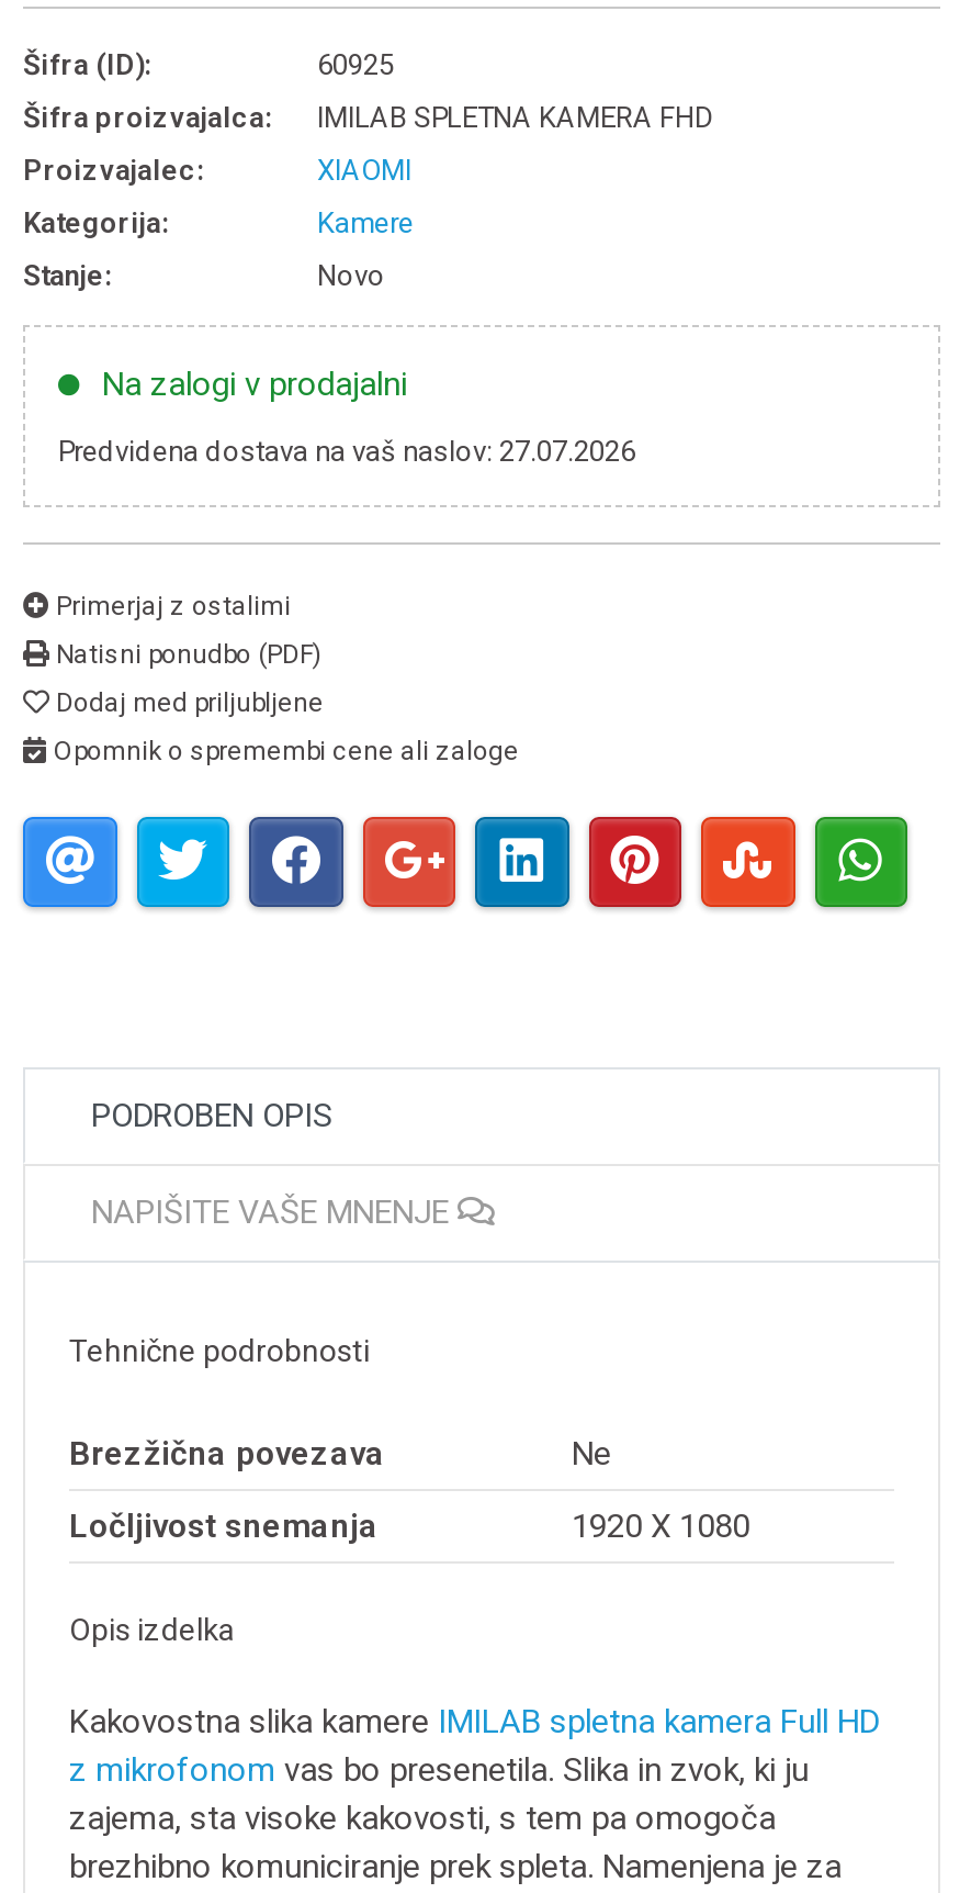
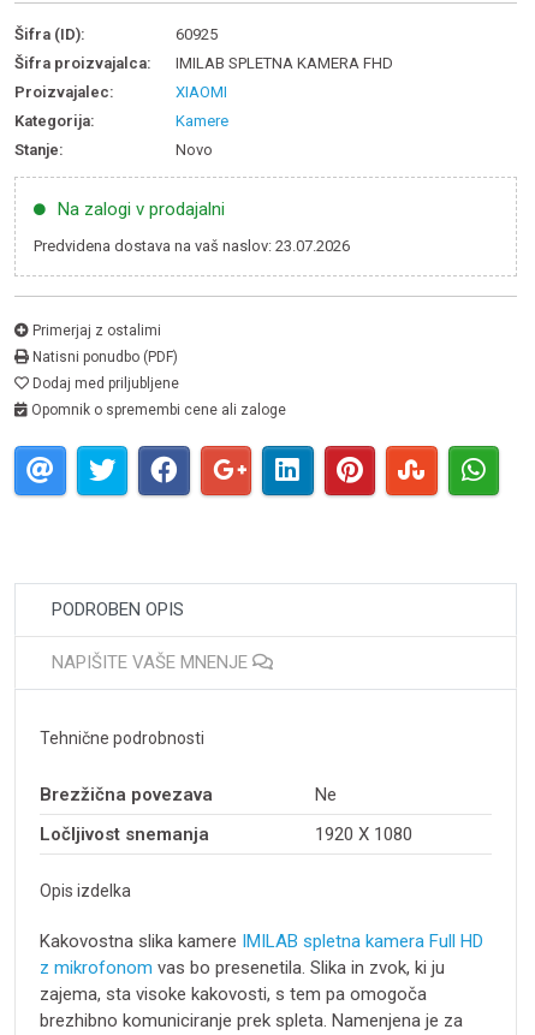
- Predvidena dostava na vaš naslov: 27.07.2026
+ Predvidena dostava na vaš naslov: 23.07.2026
